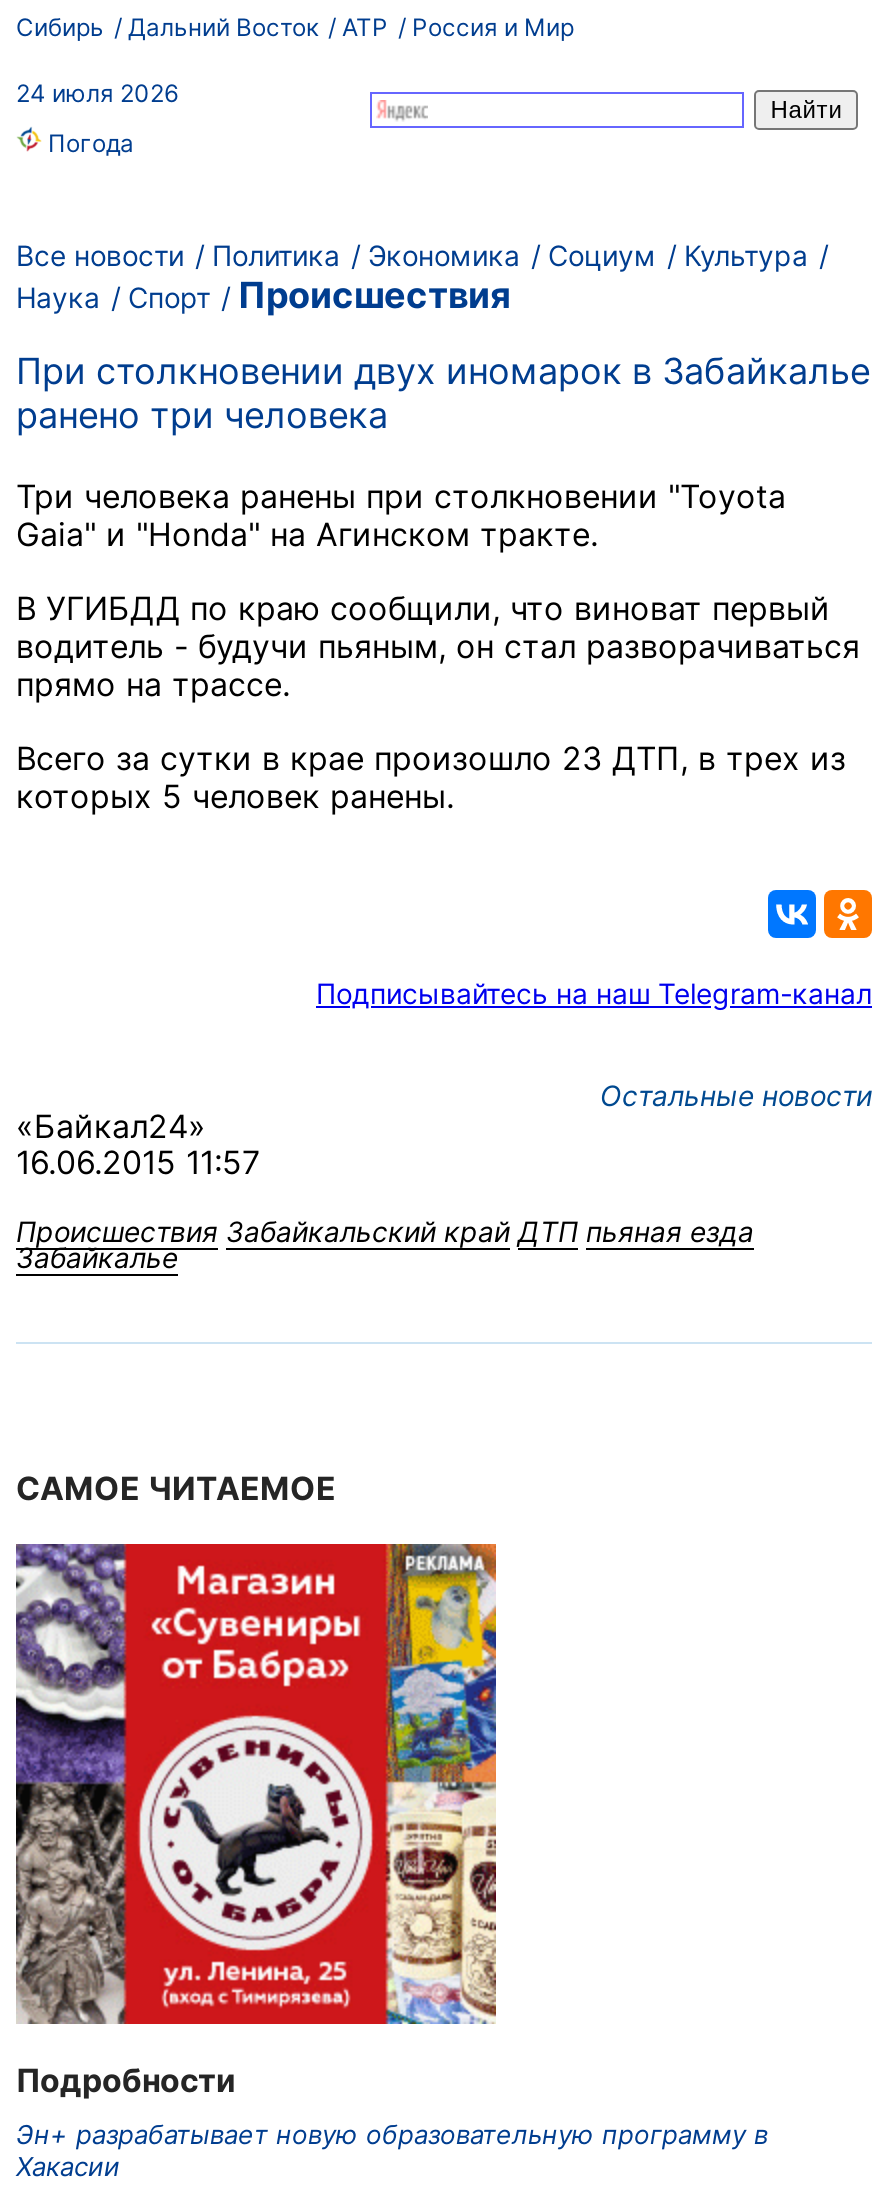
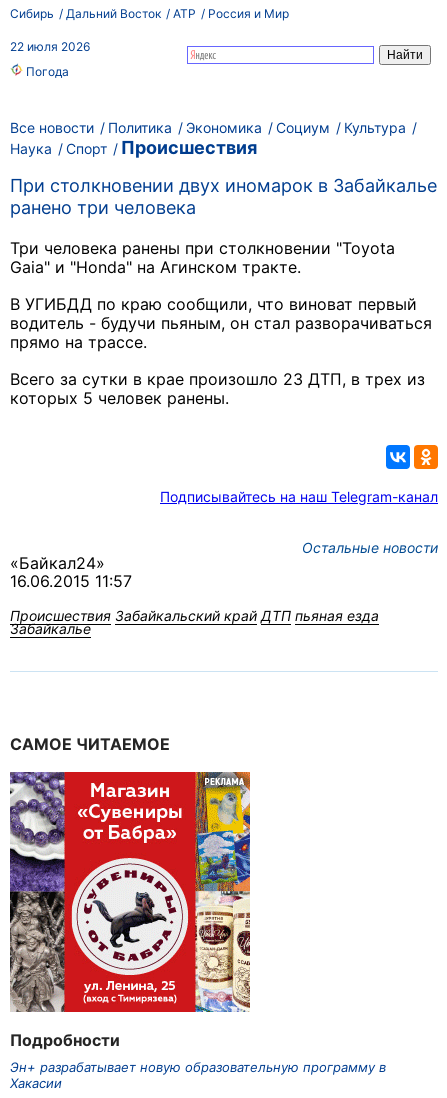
- 24 июля 2026
+ 22 июля 2026
